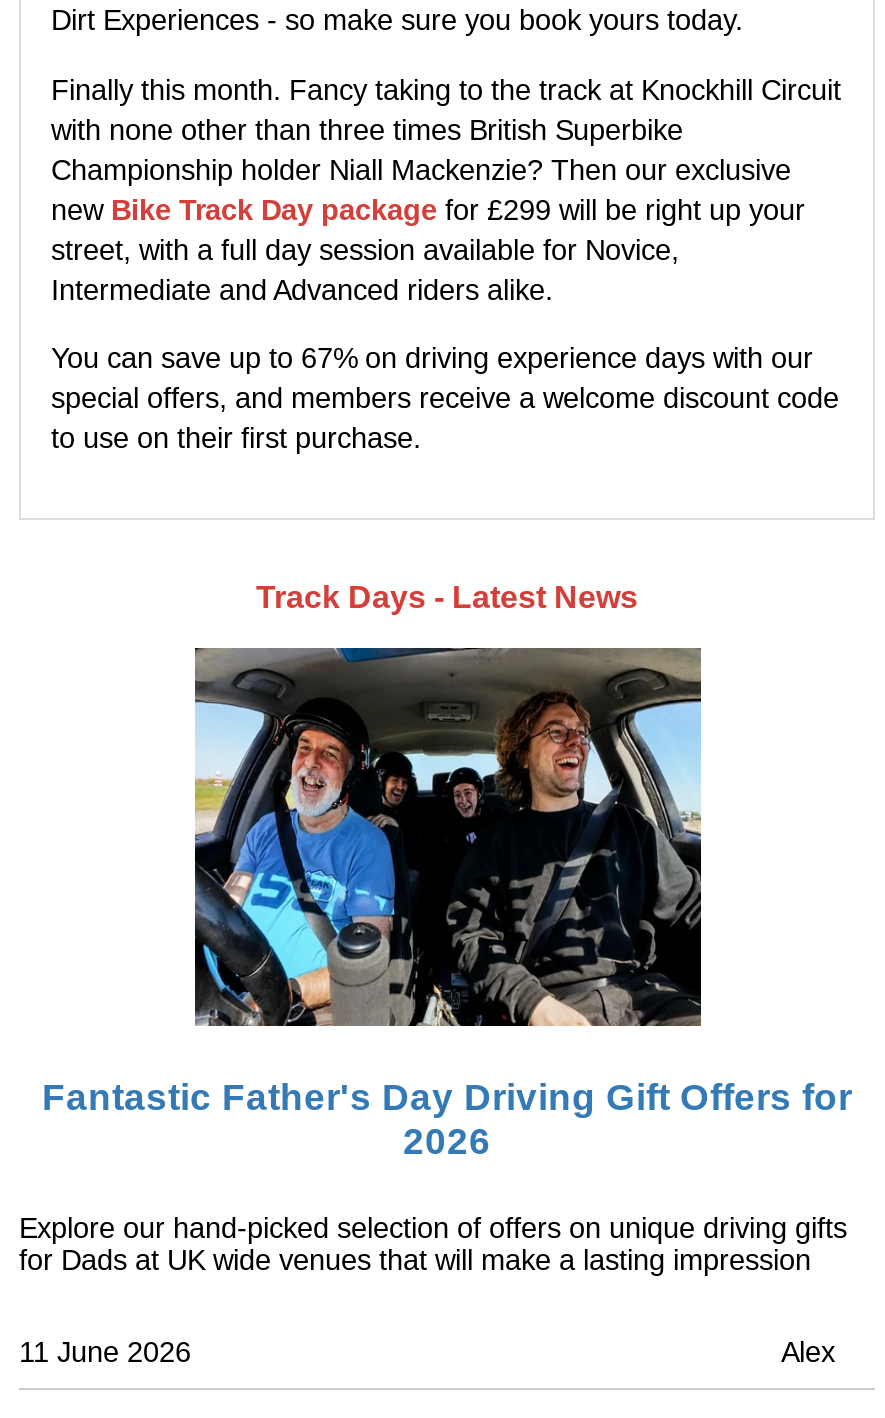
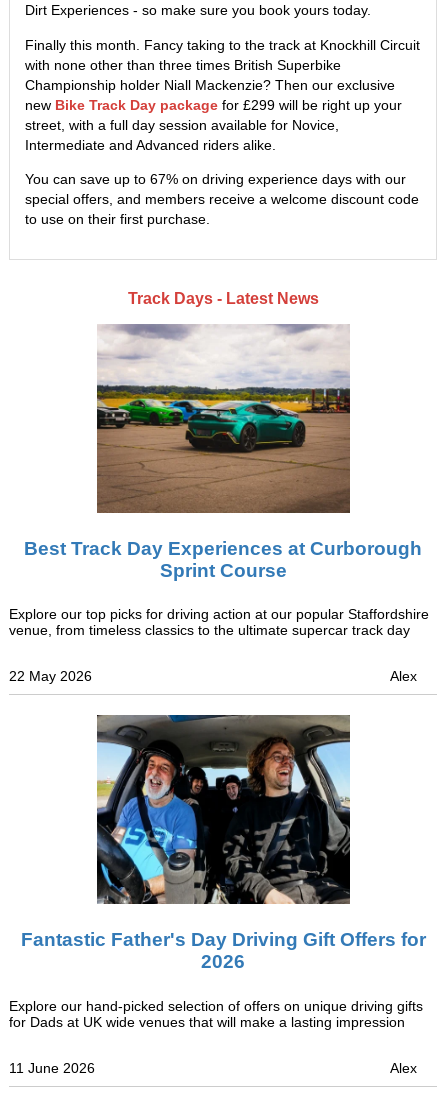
+ [image]
+ Best Track Day Experiences at Curborough
+ Sprint Course
+ Explore our top picks for driving action at our popular Staffordshire
+ venue, from timeless classics to the ultimate supercar track day
+ 22 May 2026
+ Alex
